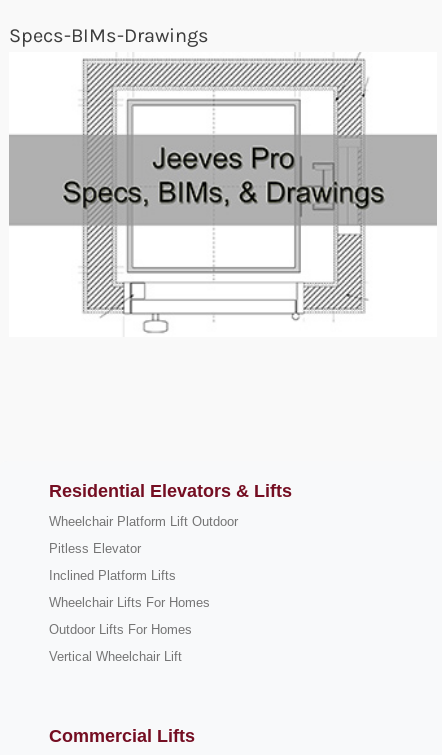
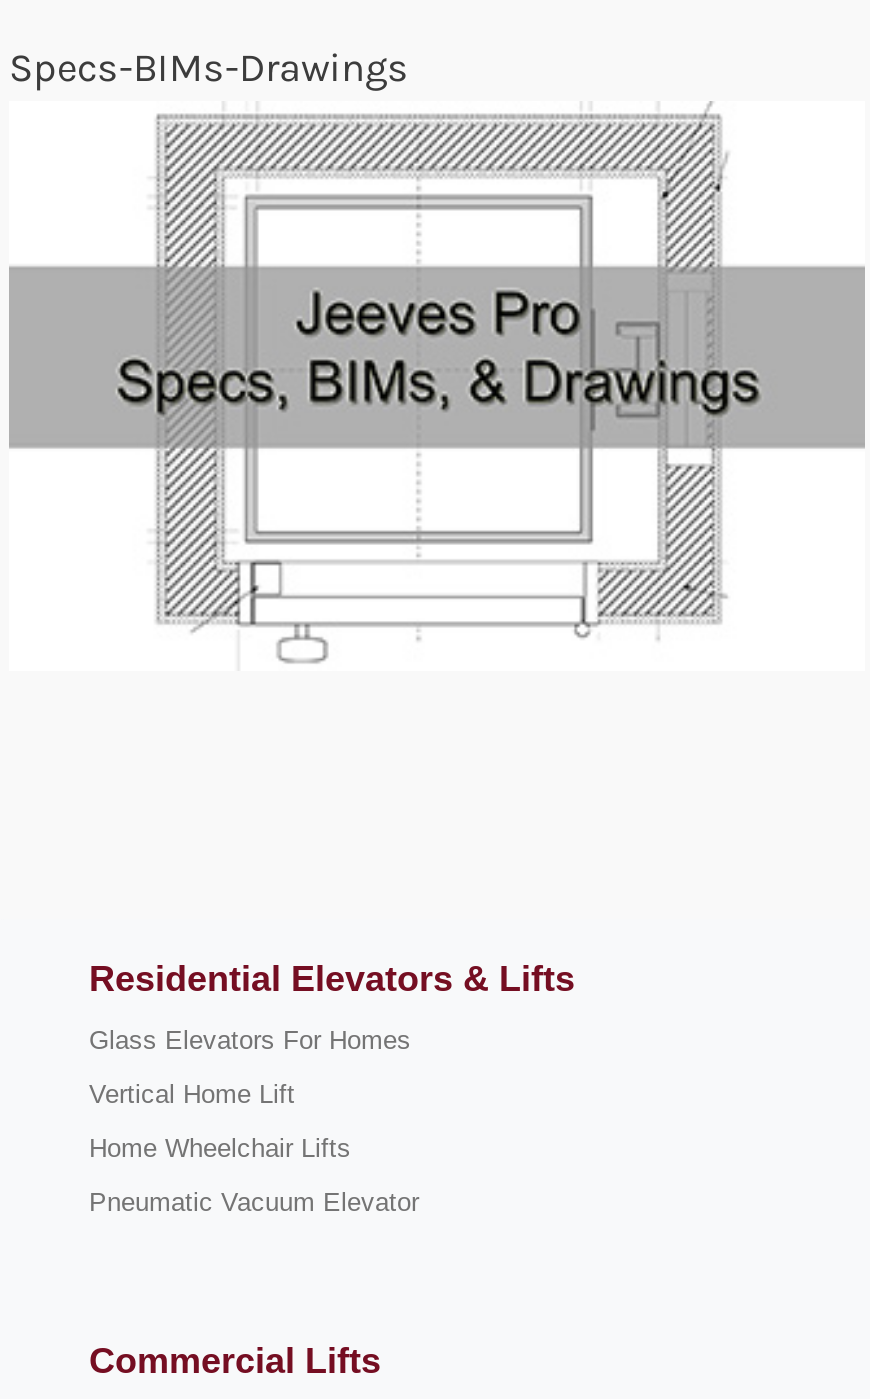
- Wheelchair Platform Lift Outdoor
- Pitless Elevator
- Inclined Platform Lifts
- Wheelchair Lifts For Homes
- Outdoor Lifts For Homes
- Vertical Wheelchair Lift
+ Glass Elevators For Homes
+ Vertical Home Lift
+ Home Wheelchair Lifts
+ Pneumatic Vacuum Elevator
